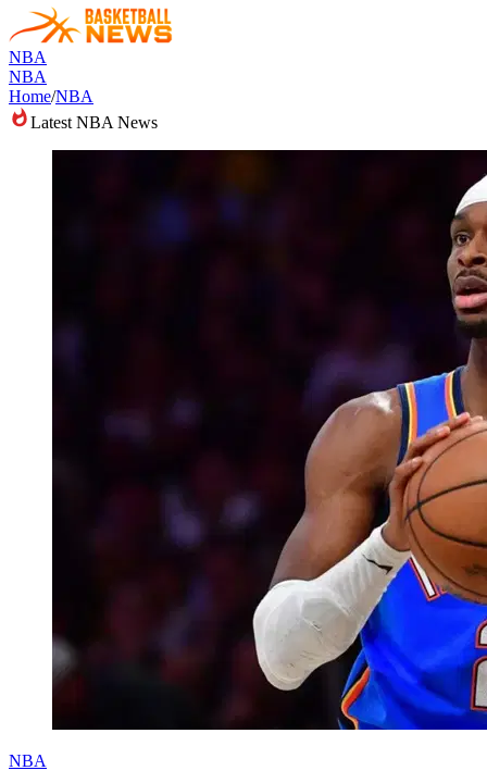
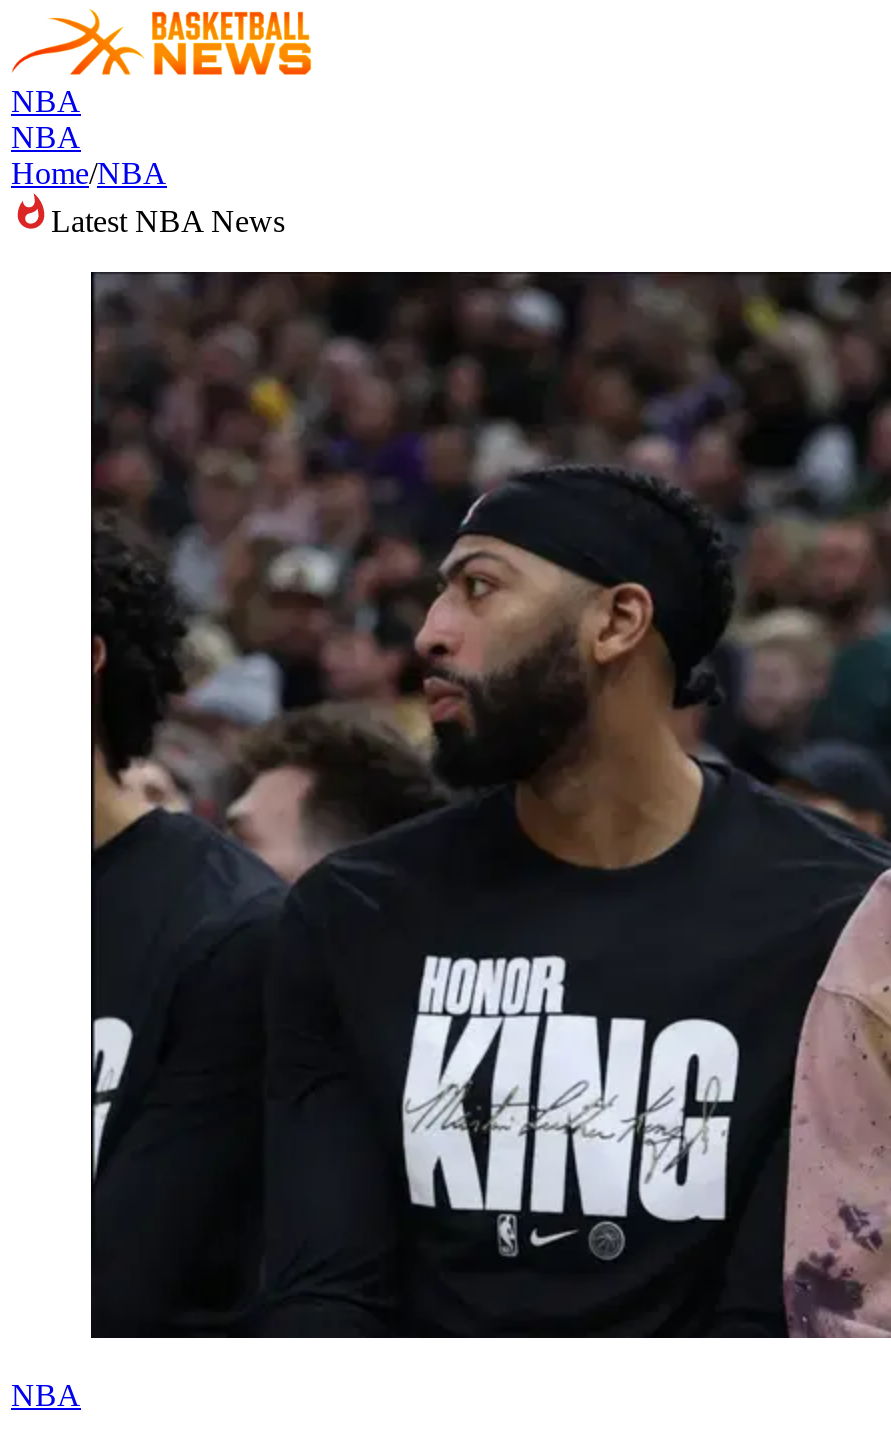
- [image]
+ [image]
